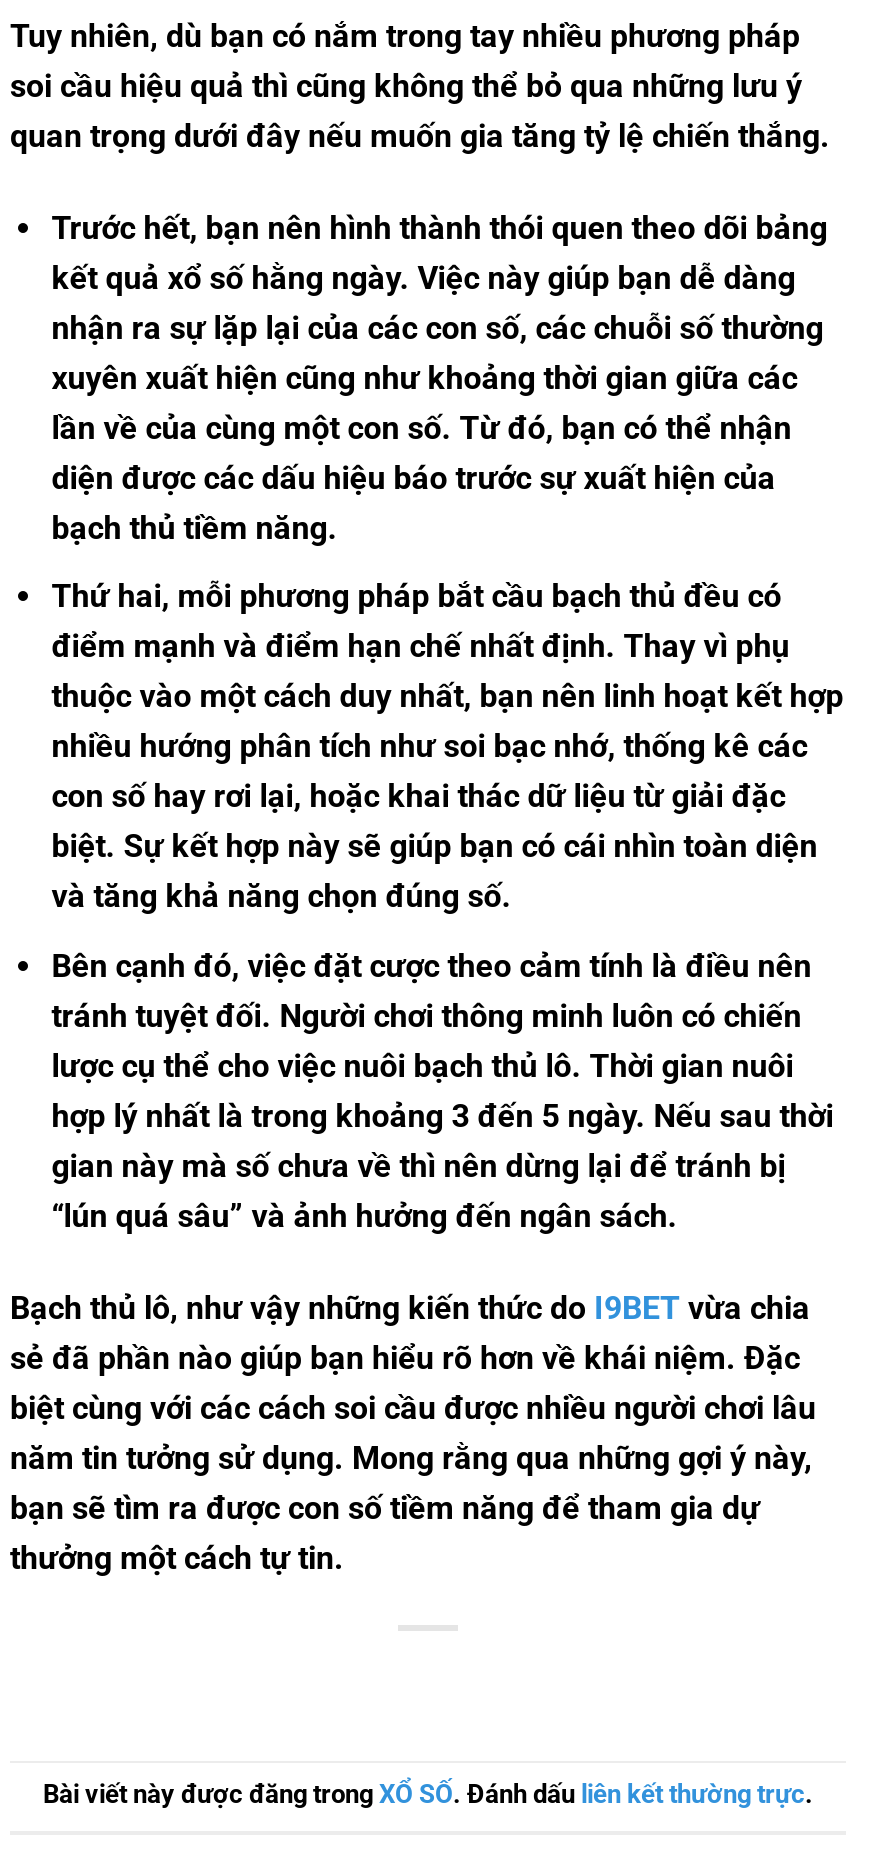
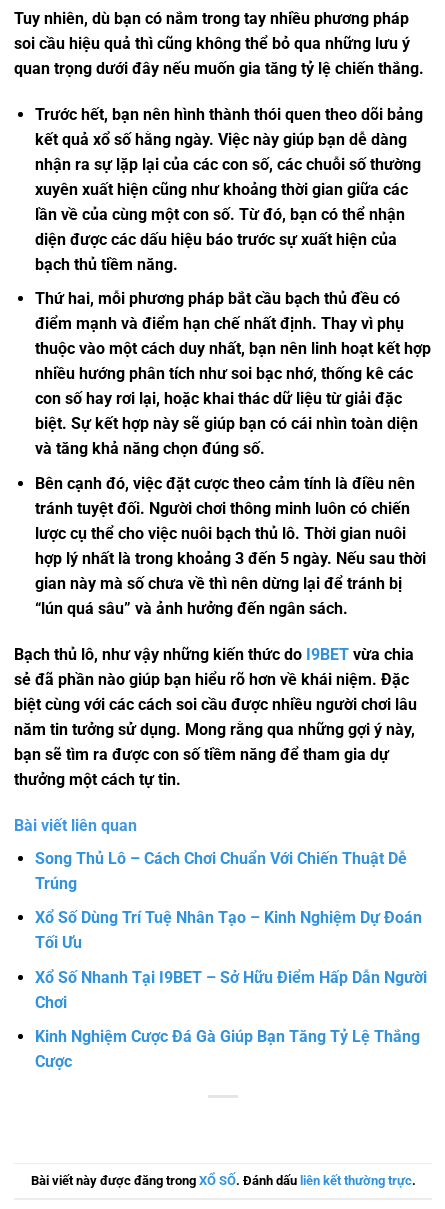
+ Bài viết liên quan
+ Song Thủ Lô – Cách Chơi Chuẩn Với Chiến Thuật Dễ
+ Trúng
+ Xổ Số Dùng Trí Tuệ Nhân Tạo – Kinh Nghiệm Dự Đoán
+ Tối Ưu
+ Xổ Số Nhanh Tại I9BET – Sở Hữu Điểm Hấp Dẫn Người
+ Chơi
+ Kinh Nghiệm Cược Đá Gà Giúp Bạn Tăng Tỷ Lệ Thắng
+ Cược
